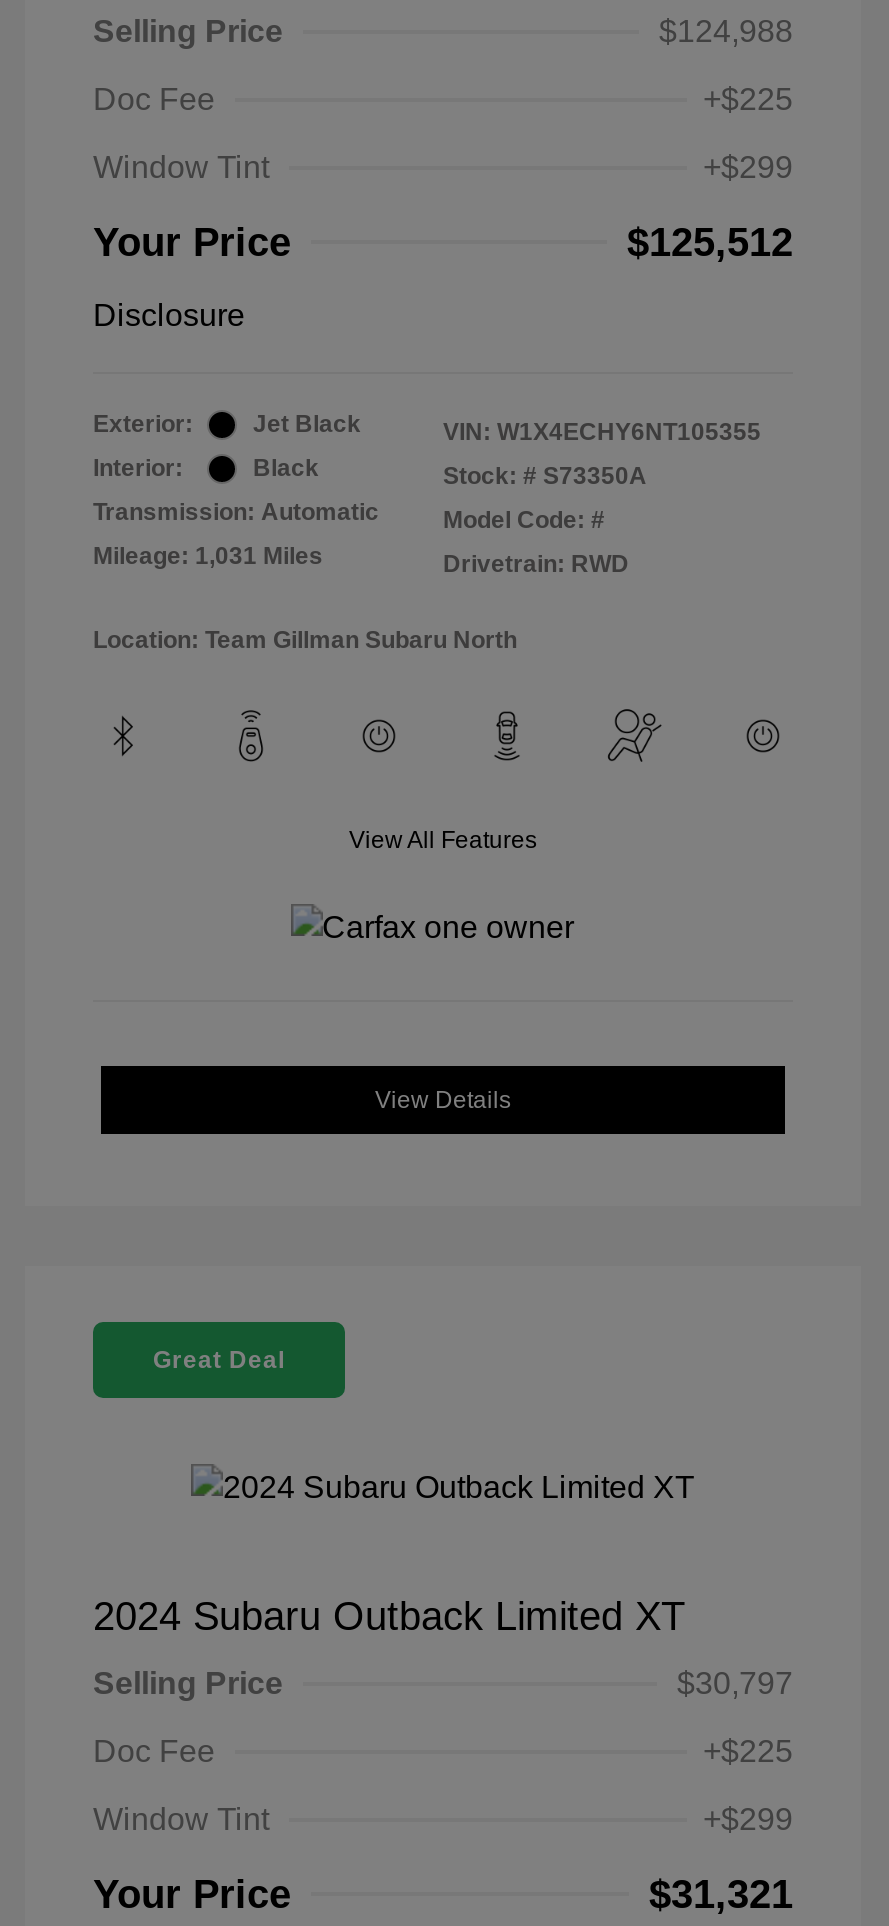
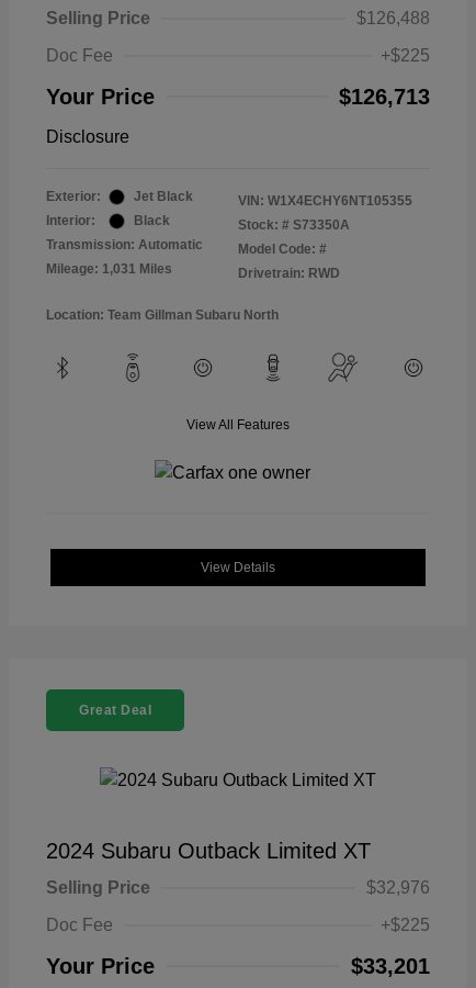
- $124,988
+ $126,488

- Window Tint
- +$299

- $125,512
+ $126,713

- $30,797
+ $32,976

- Window Tint
- +$299

- $31,321
+ $33,201
